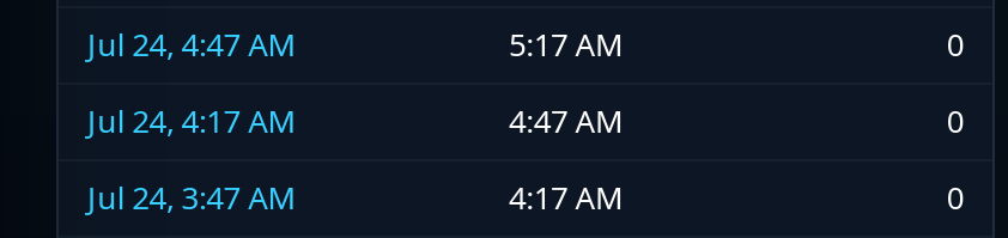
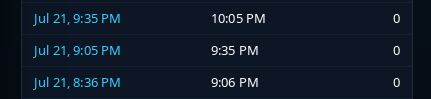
- Jul 24, 4:47 AM
- 5:17 AM
+ Jul 21, 9:35 PM
+ 10:05 PM

- Jul 24, 4:17 AM
- 4:47 AM
+ Jul 21, 9:05 PM
+ 9:35 PM

- Jul 24, 3:47 AM
- 4:17 AM
+ Jul 21, 8:36 PM
+ 9:06 PM
